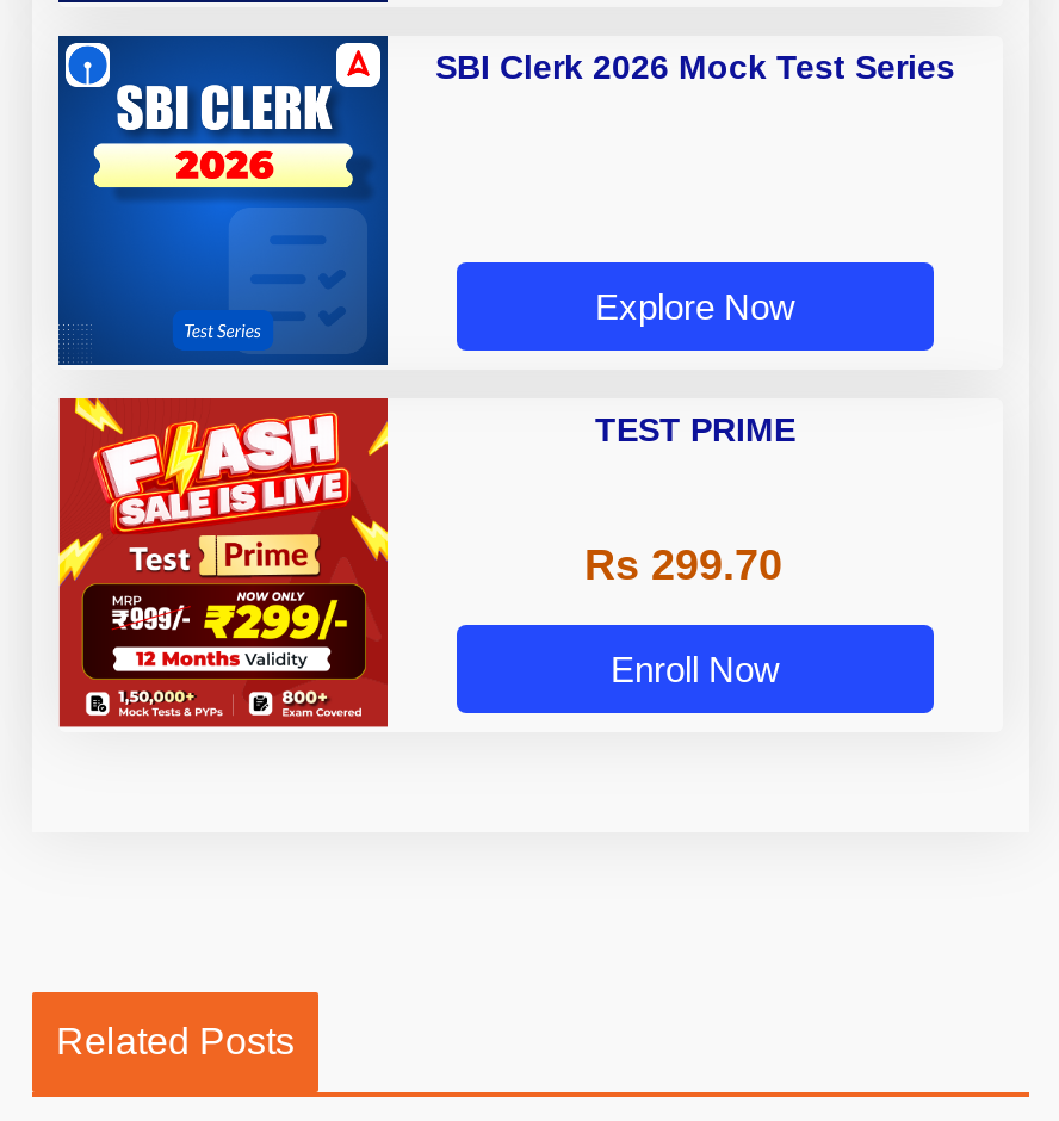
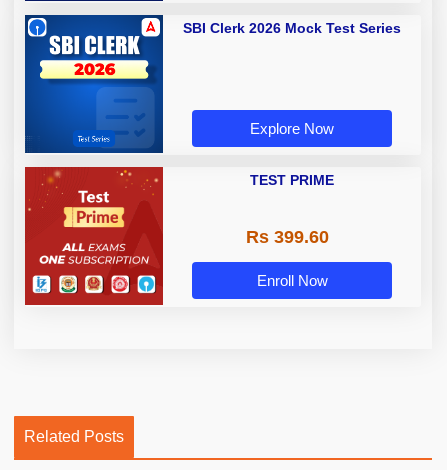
- [image]
+ [image]

- Rs 299.70
+ Rs 399.60
